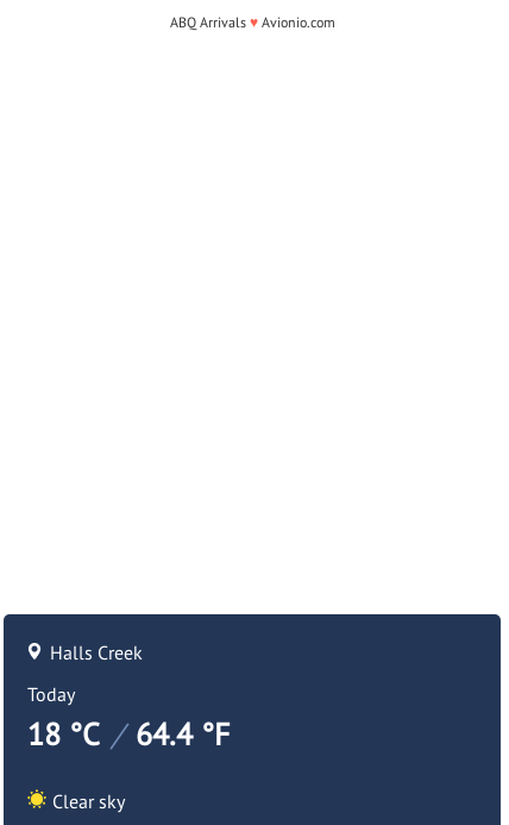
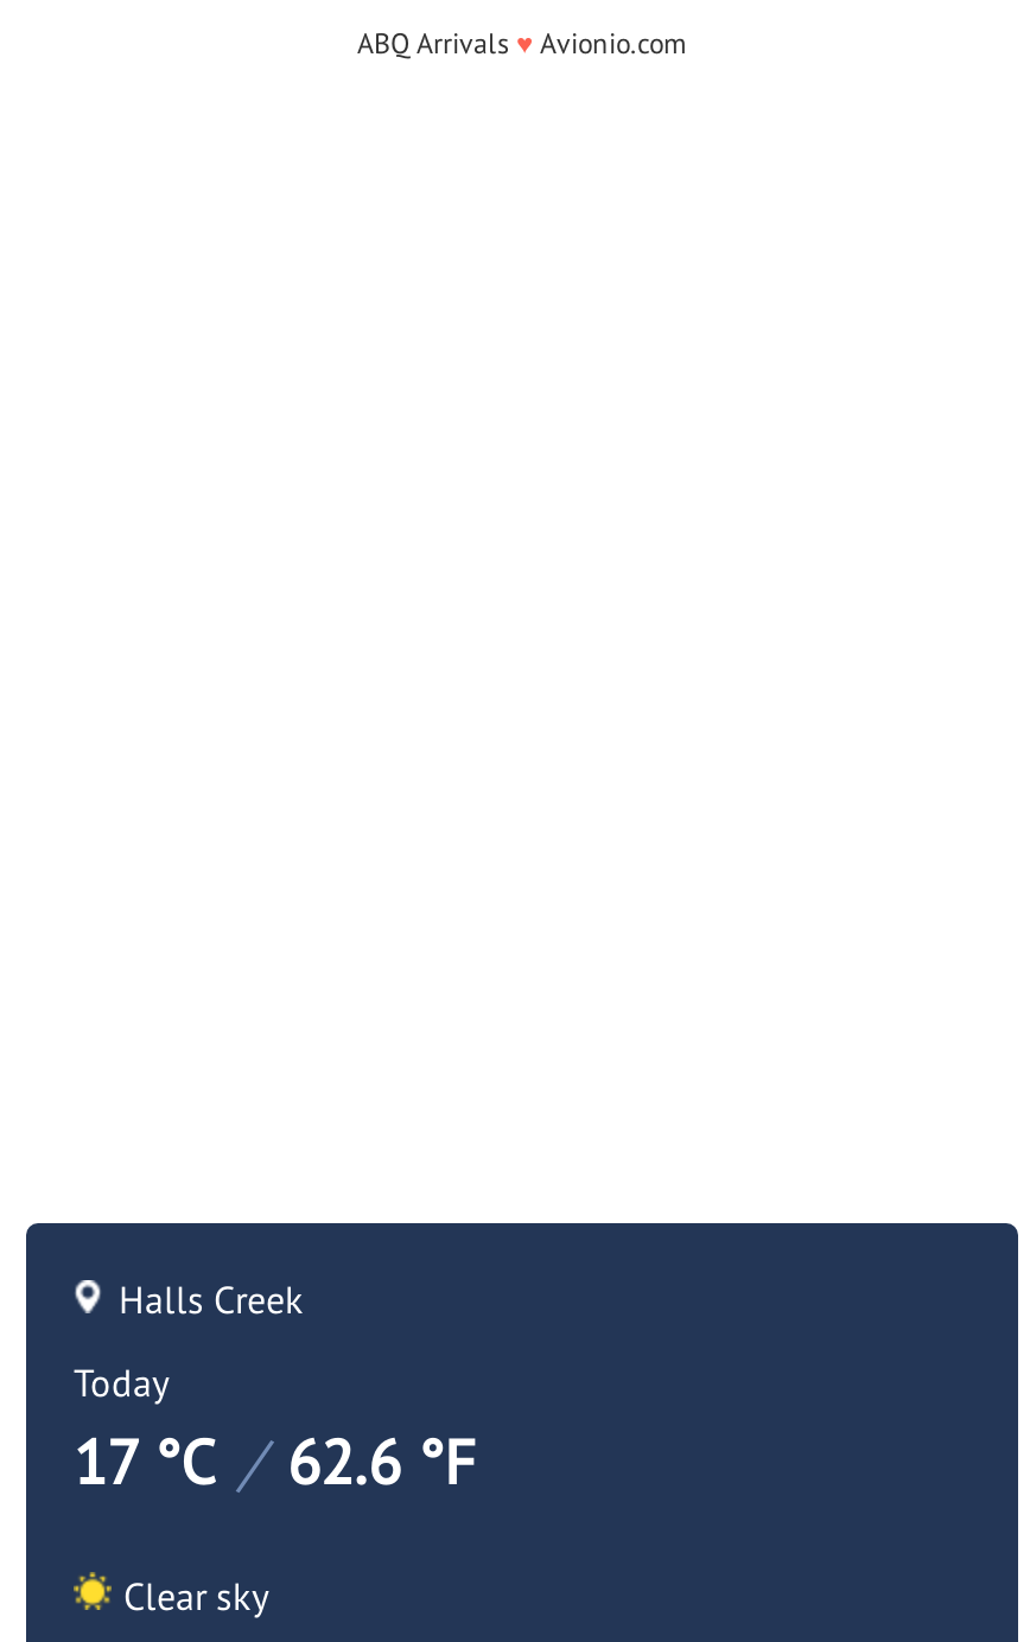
- 18 °C / 64.4 °F
+ 17 °C / 62.6 °F
